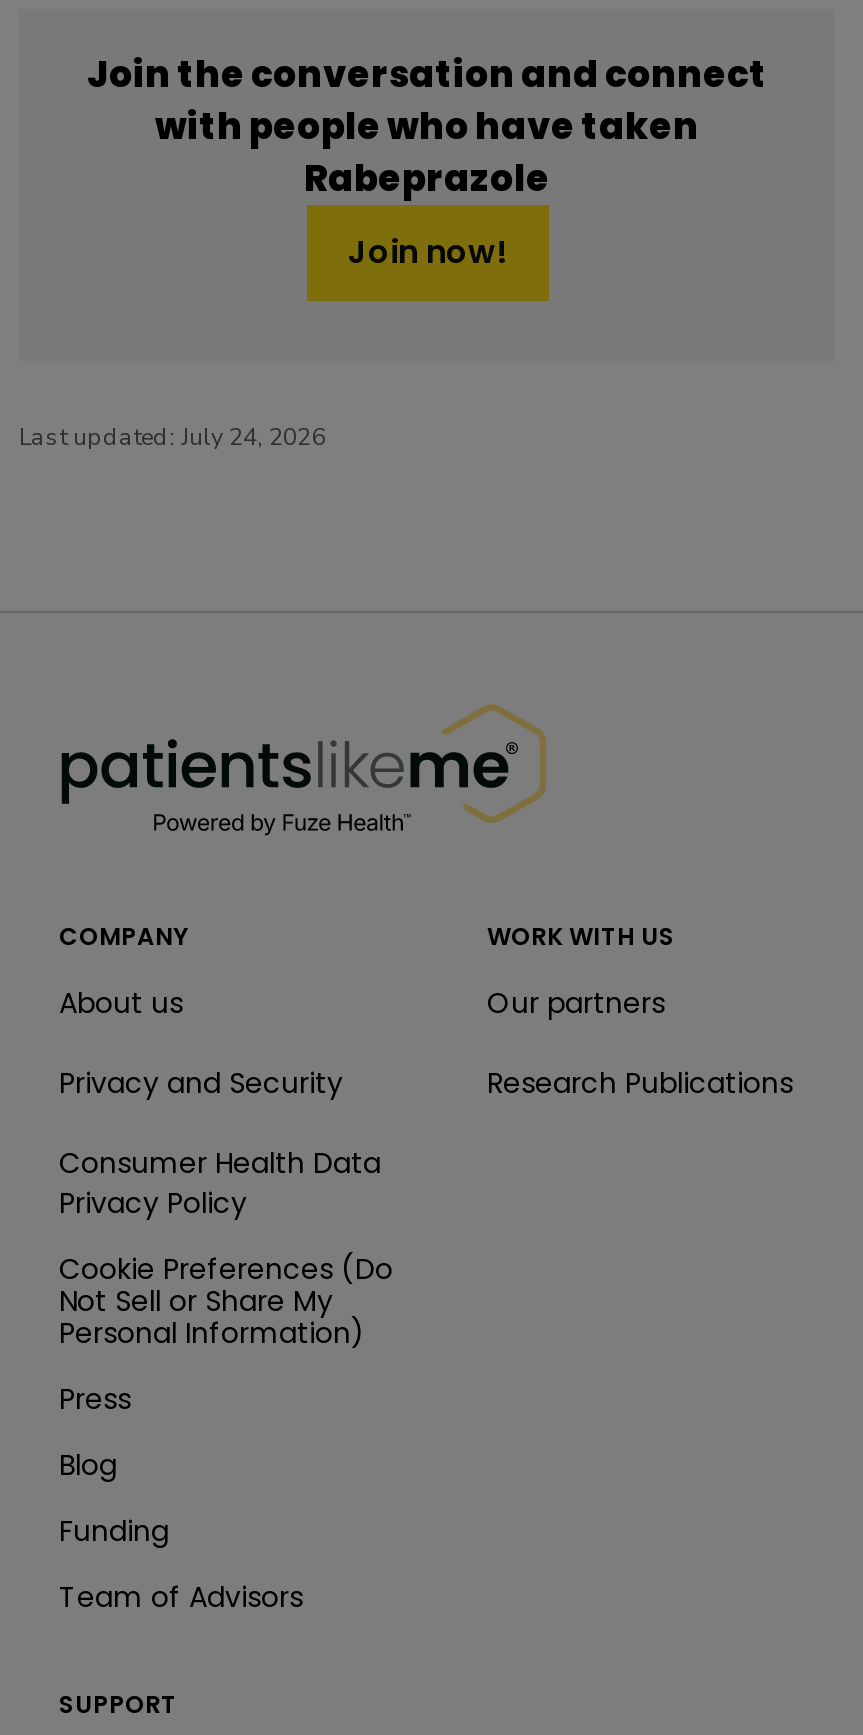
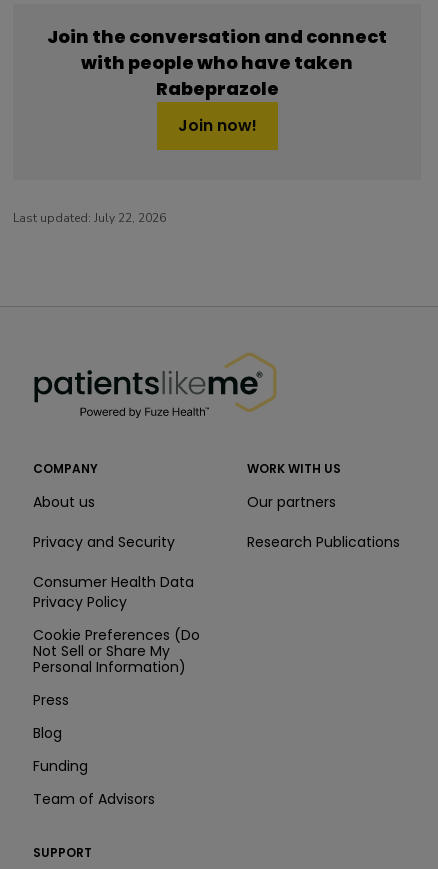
- Last updated: July 24, 2026
+ Last updated: July 22, 2026
